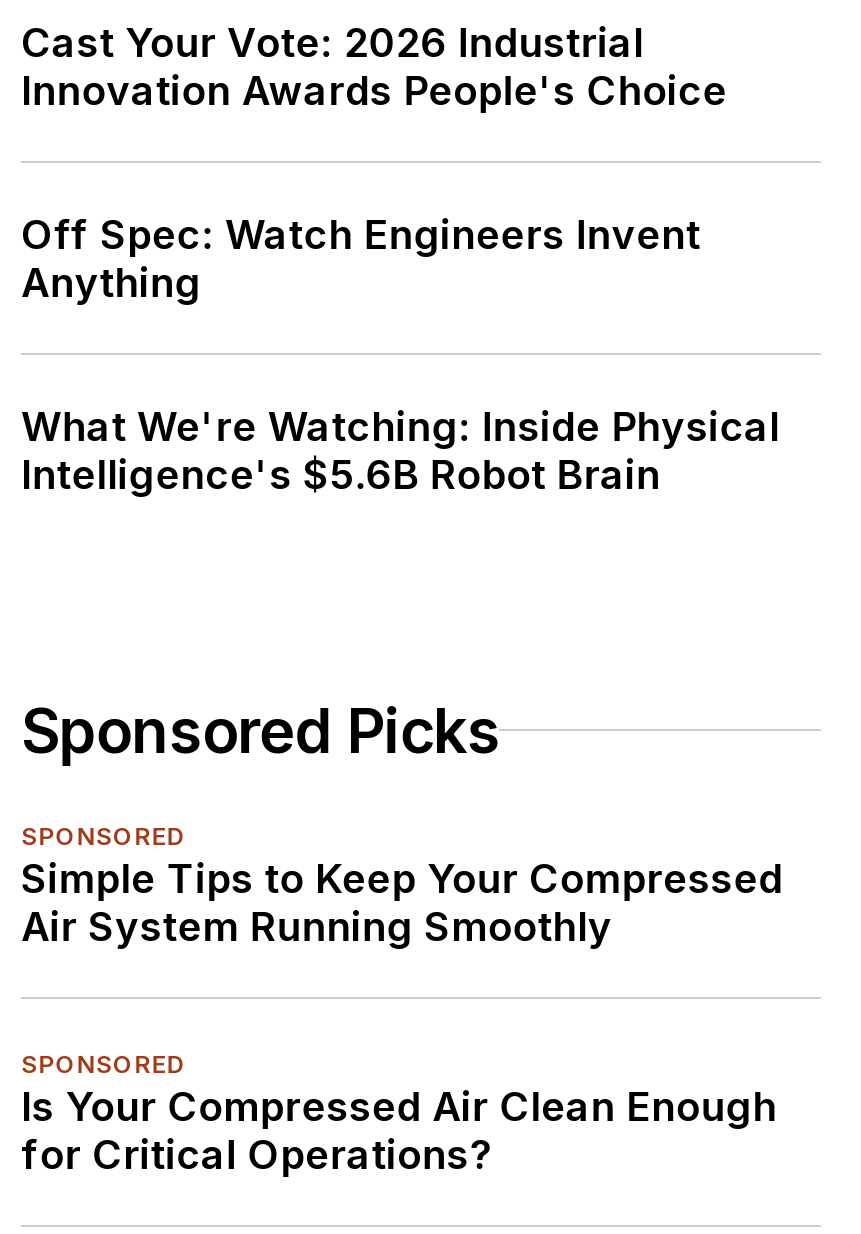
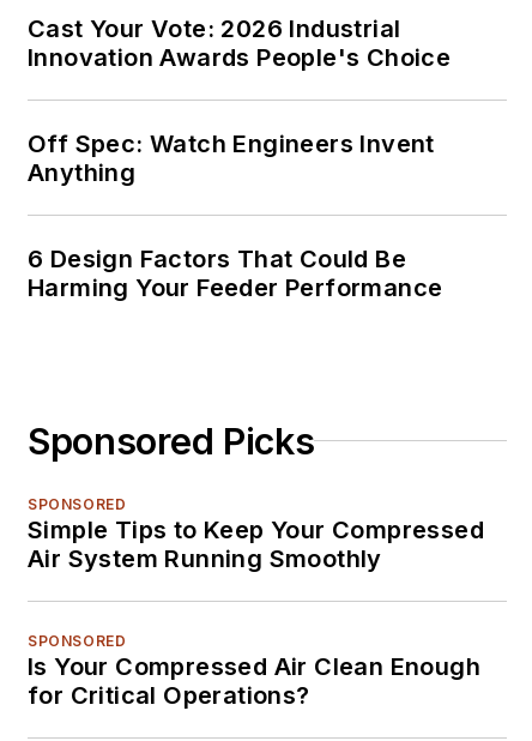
- What We're Watching: Inside Physical
- Intelligence's $5.6B Robot Brain
+ 6 Design Factors That Could Be
+ Harming Your Feeder Performance
